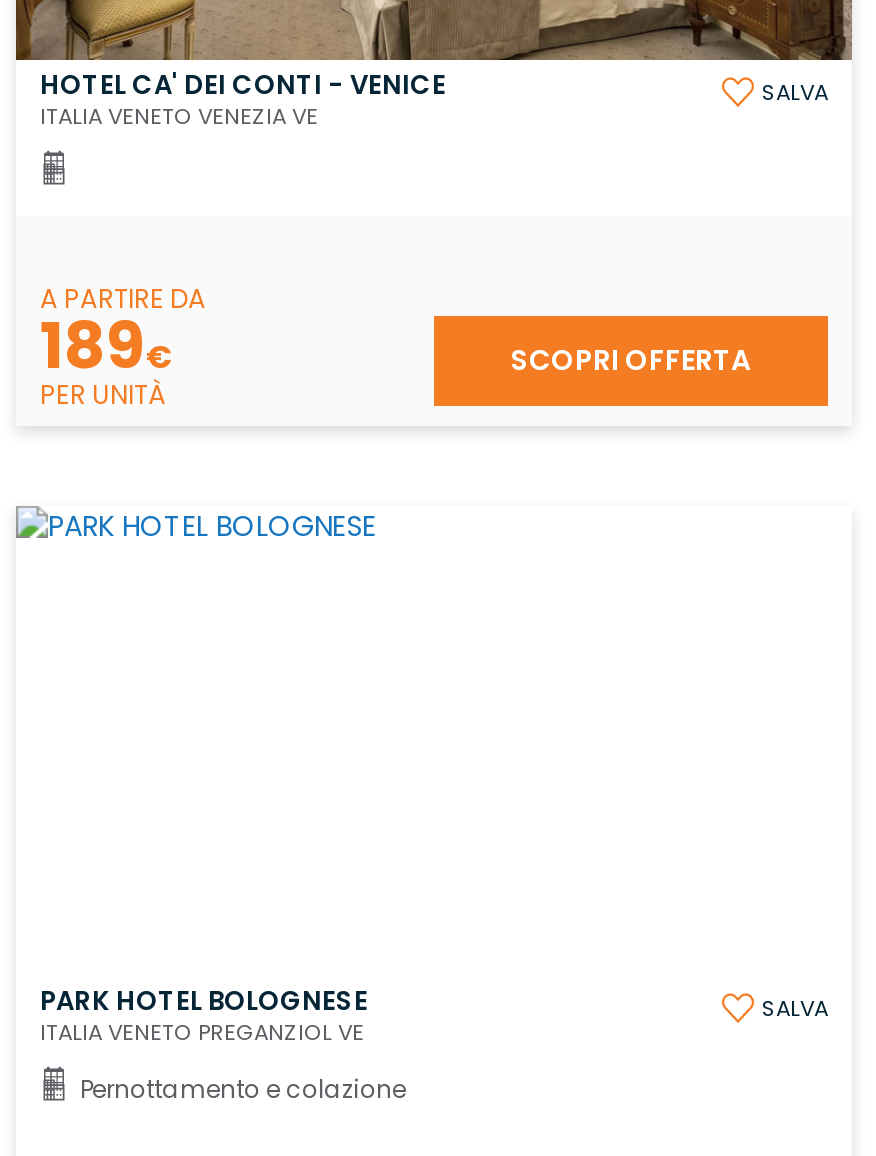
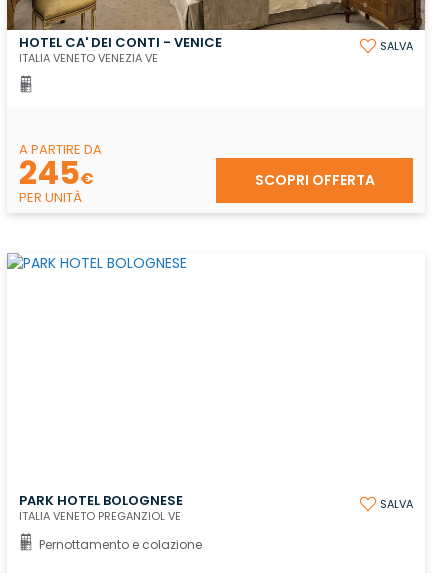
- 189€
+ 245€
